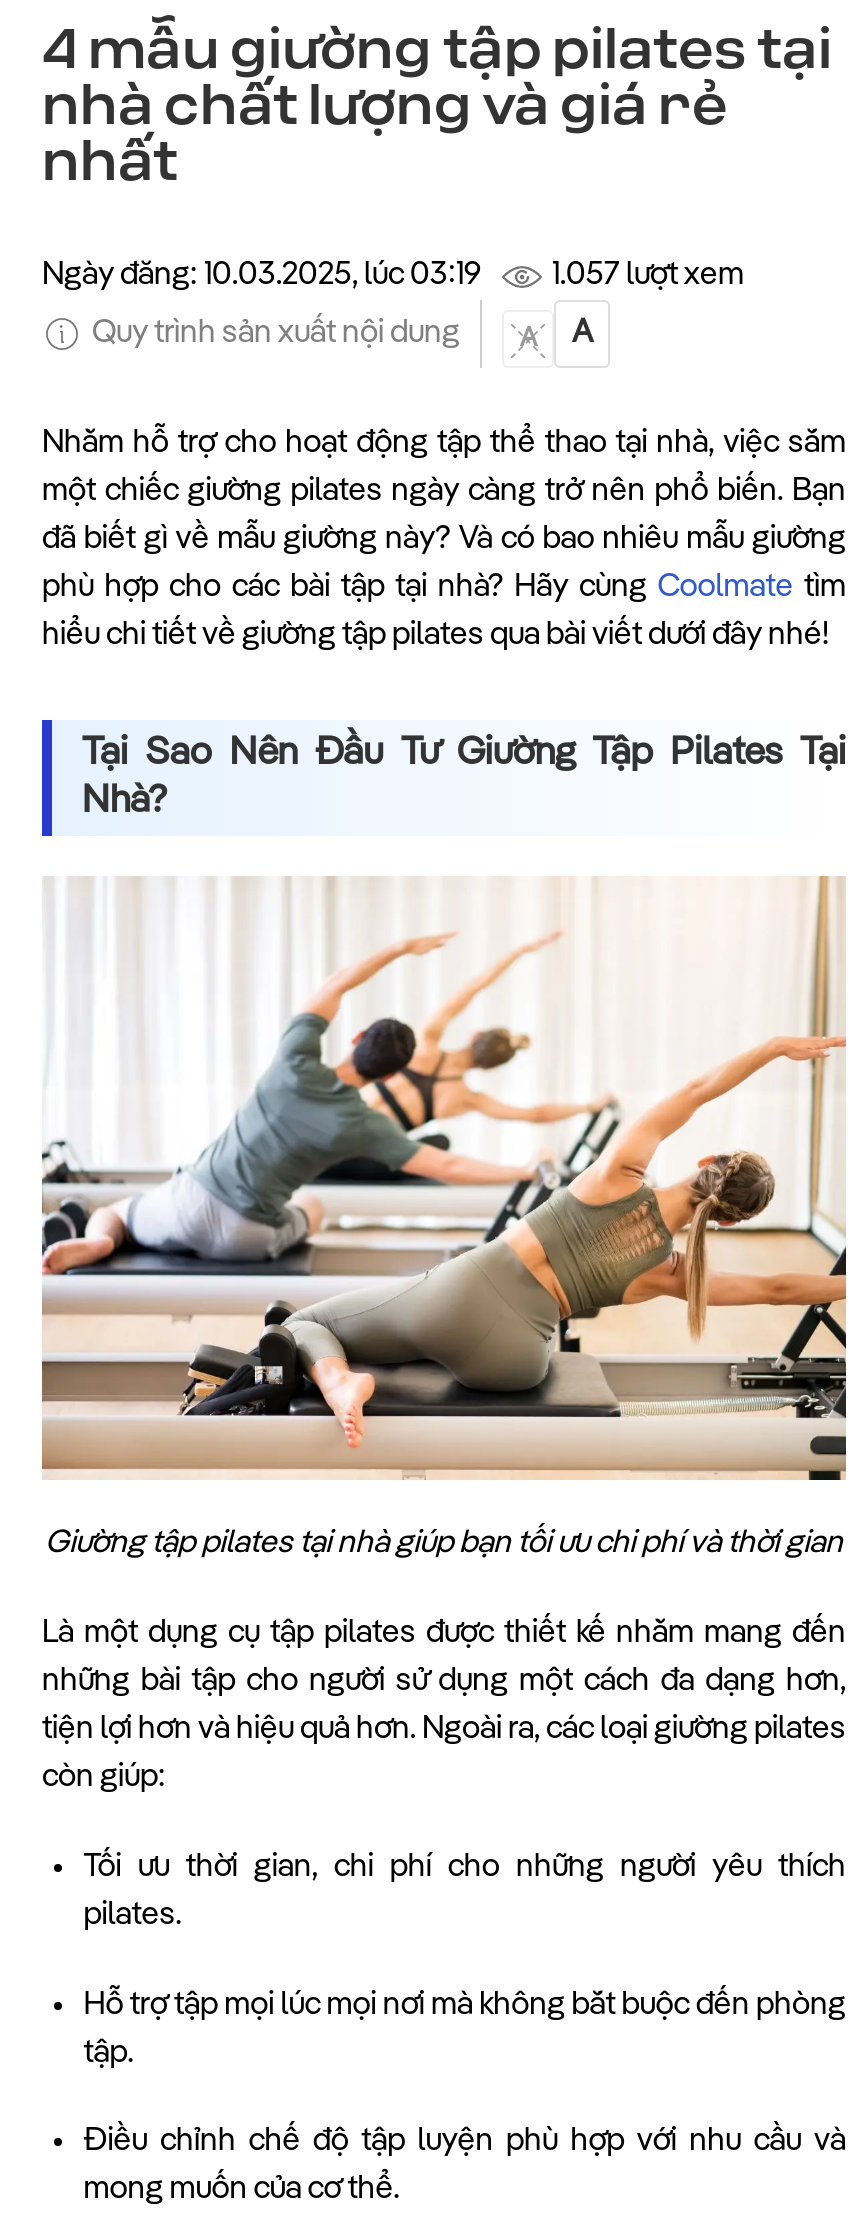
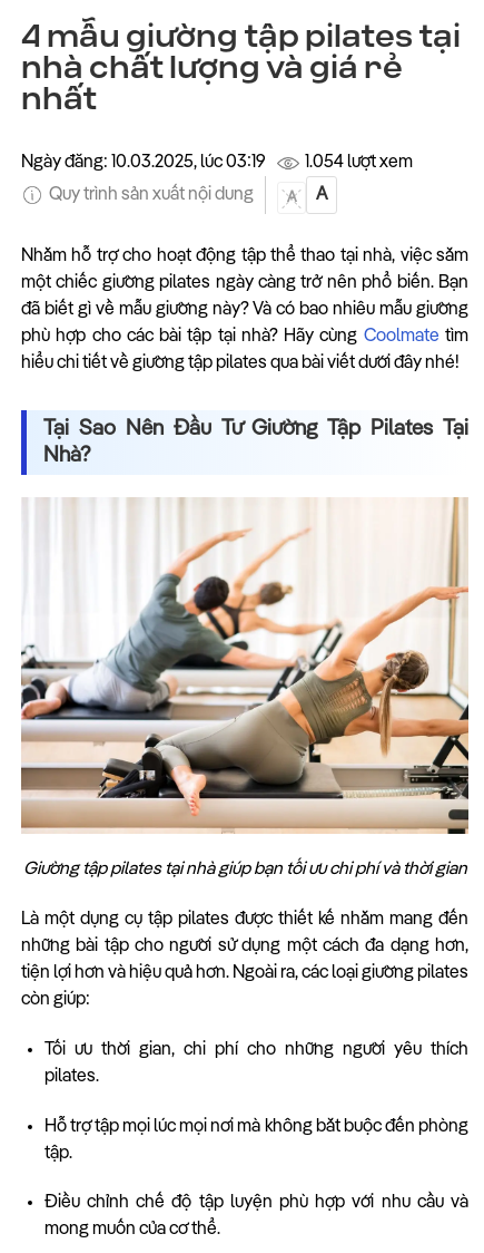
- 1.057 lượt xem
+ 1.054 lượt xem
